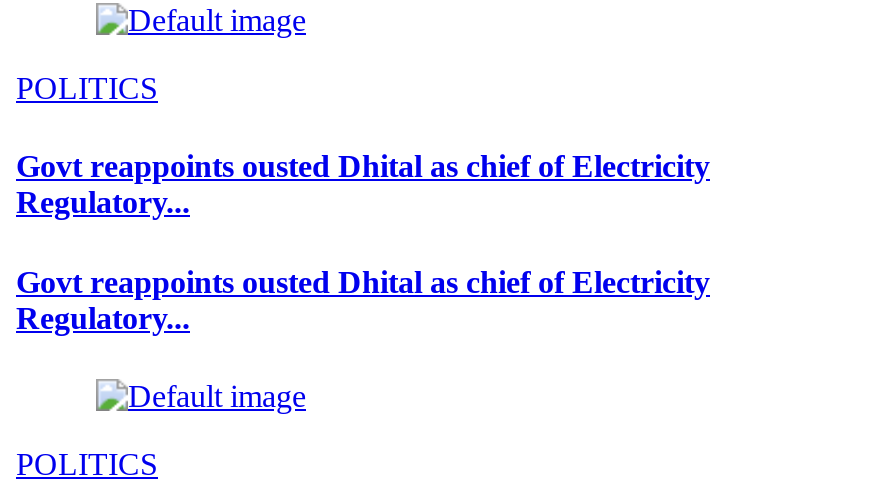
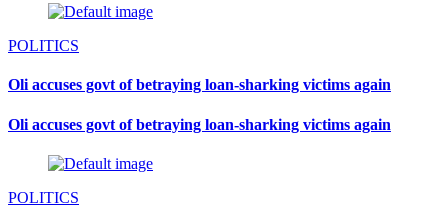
- Govt reappoints ousted Dhital as chief of Electricity
- Regulatory...
+ Oli accuses govt of betraying loan-sharking victims again

- Govt reappoints ousted Dhital as chief of Electricity
- Regulatory...
+ Oli accuses govt of betraying loan-sharking victims again
